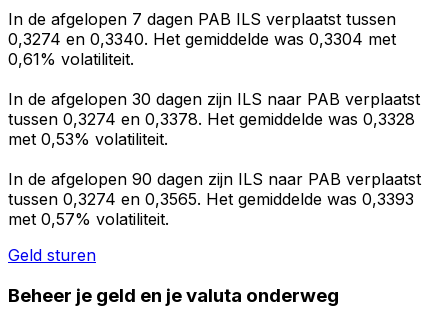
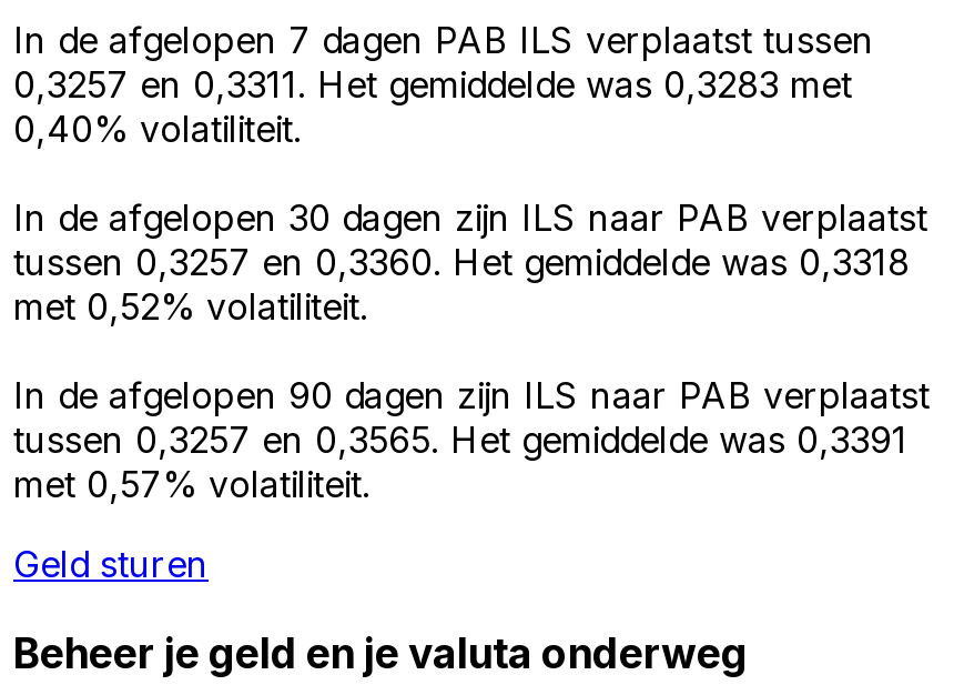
- 0,3274 en 0,3340. Het gemiddelde was 0,3304 met
+ 0,3257 en 0,3311. Het gemiddelde was 0,3283 met

- 0,61% volatiliteit.
+ 0,40% volatiliteit.

- tussen 0,3274 en 0,3378. Het gemiddelde was 0,3328
+ tussen 0,3257 en 0,3360. Het gemiddelde was 0,3318

- met 0,53% volatiliteit.
+ met 0,52% volatiliteit.

- tussen 0,3274 en 0,3565. Het gemiddelde was 0,3393
+ tussen 0,3257 en 0,3565. Het gemiddelde was 0,3391
